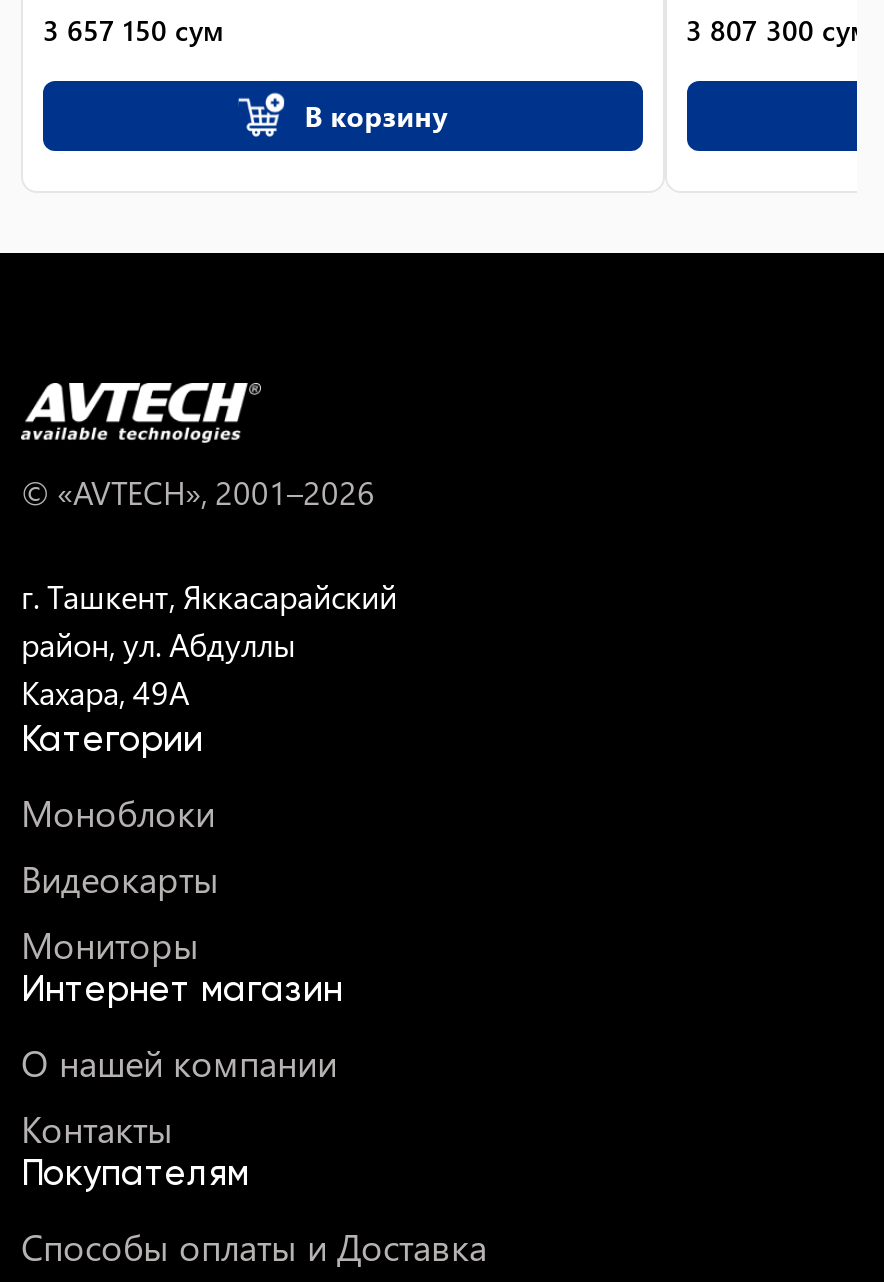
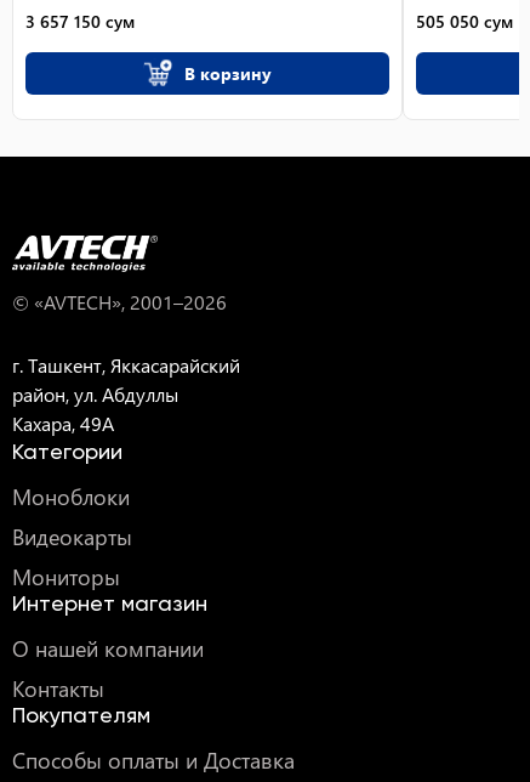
- 3 807 300 сум
+ 505 050 сум
